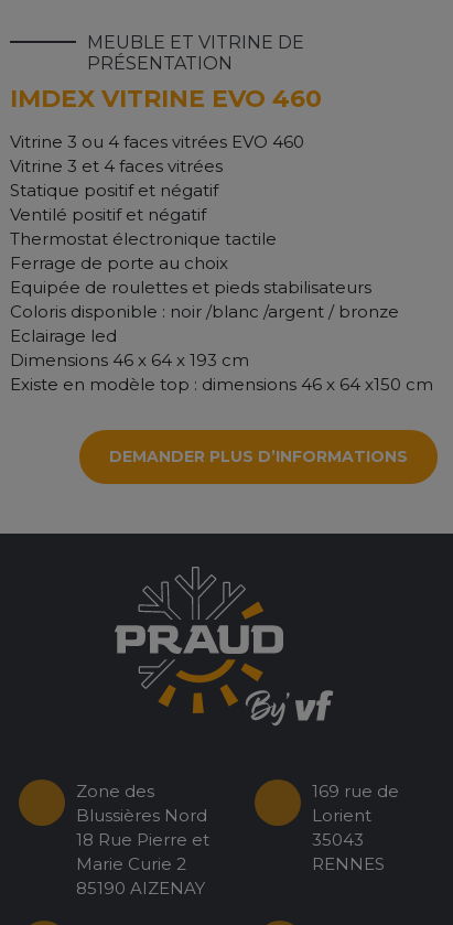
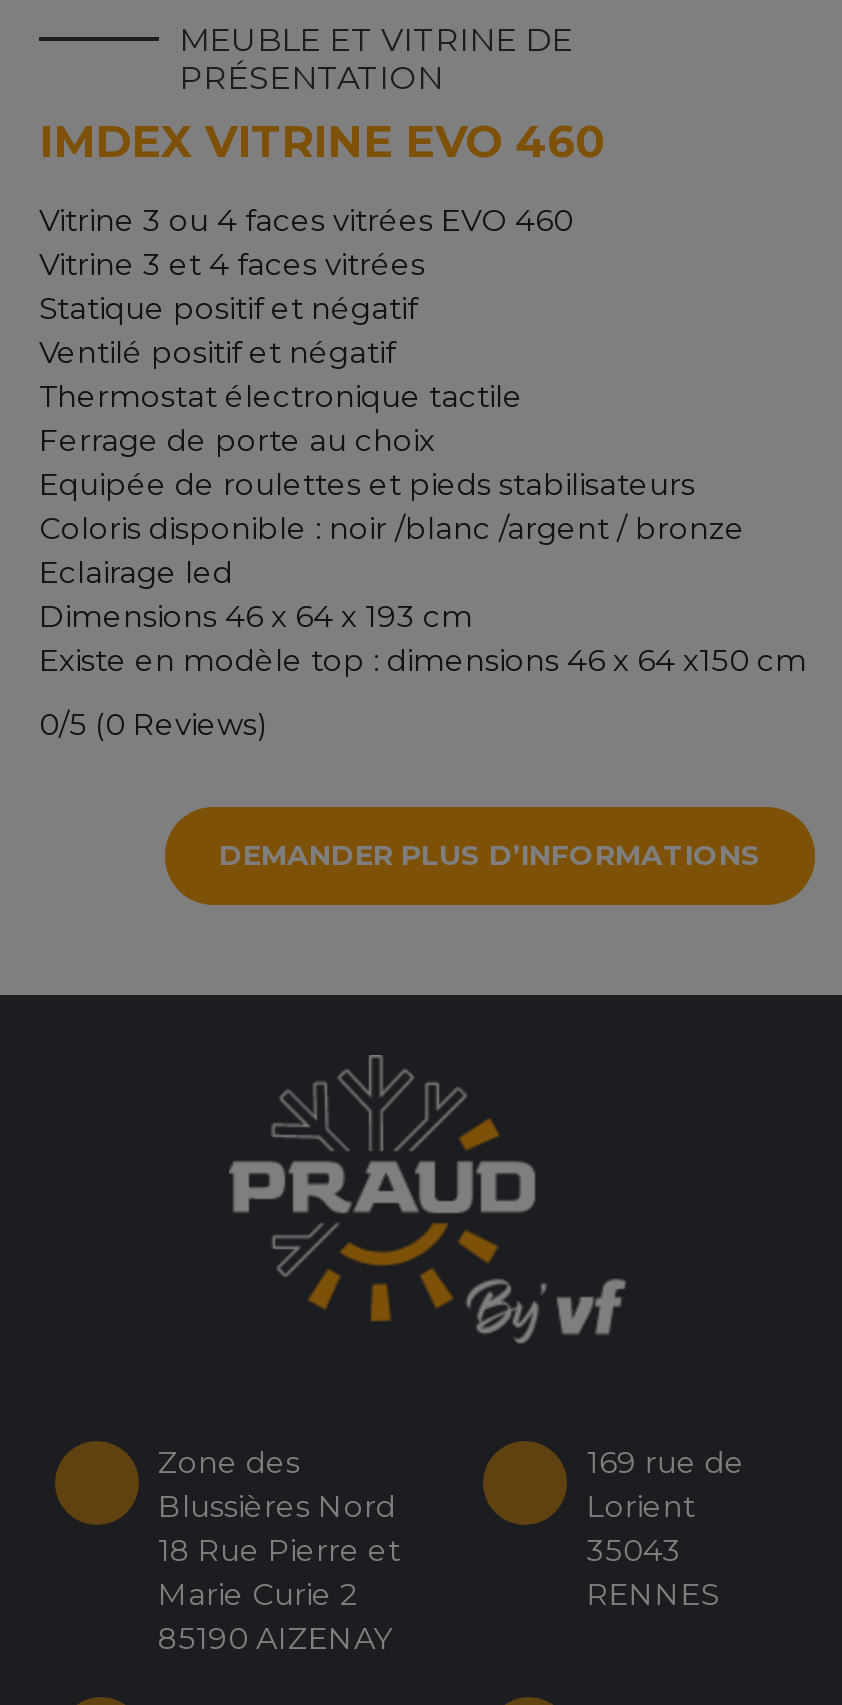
+ 0/5 (0 Reviews)
